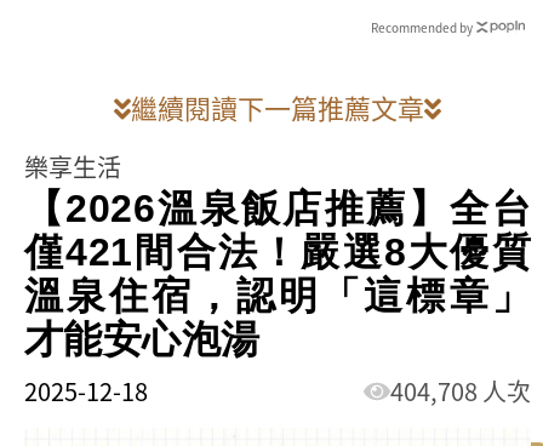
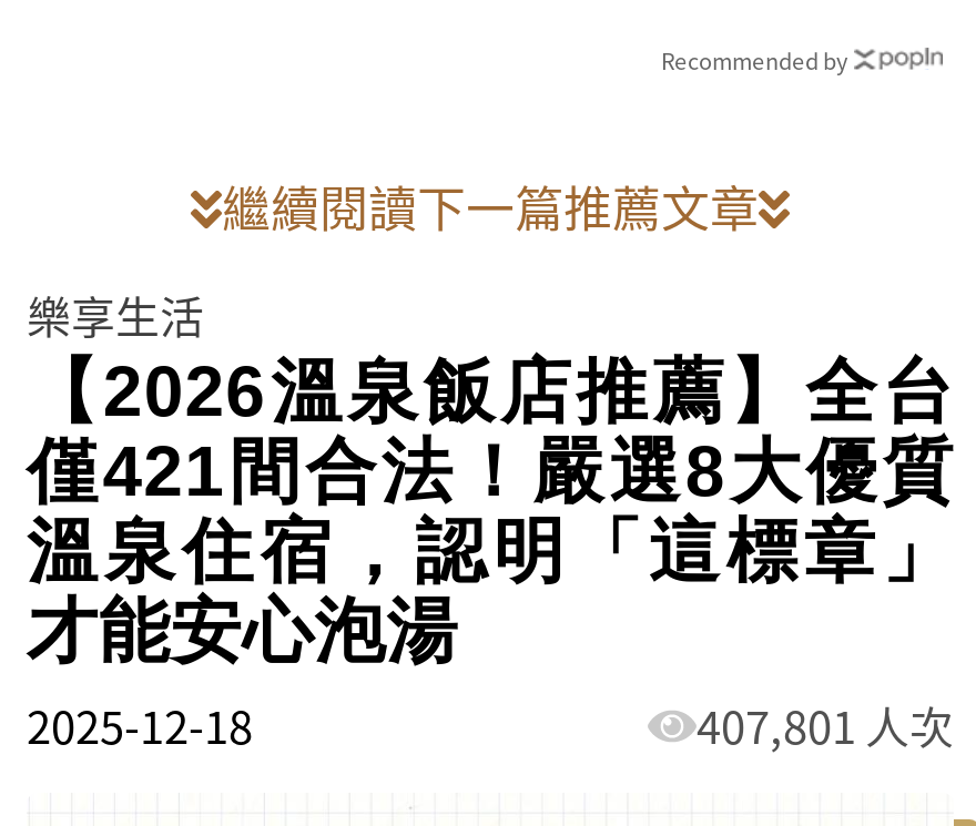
- 404,708 人次
+ 407,801 人次
